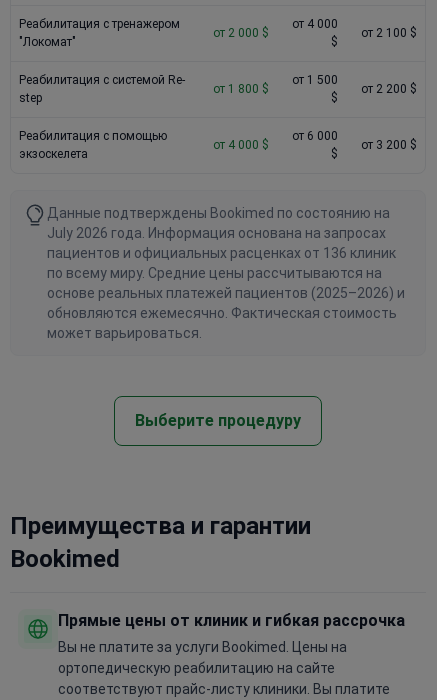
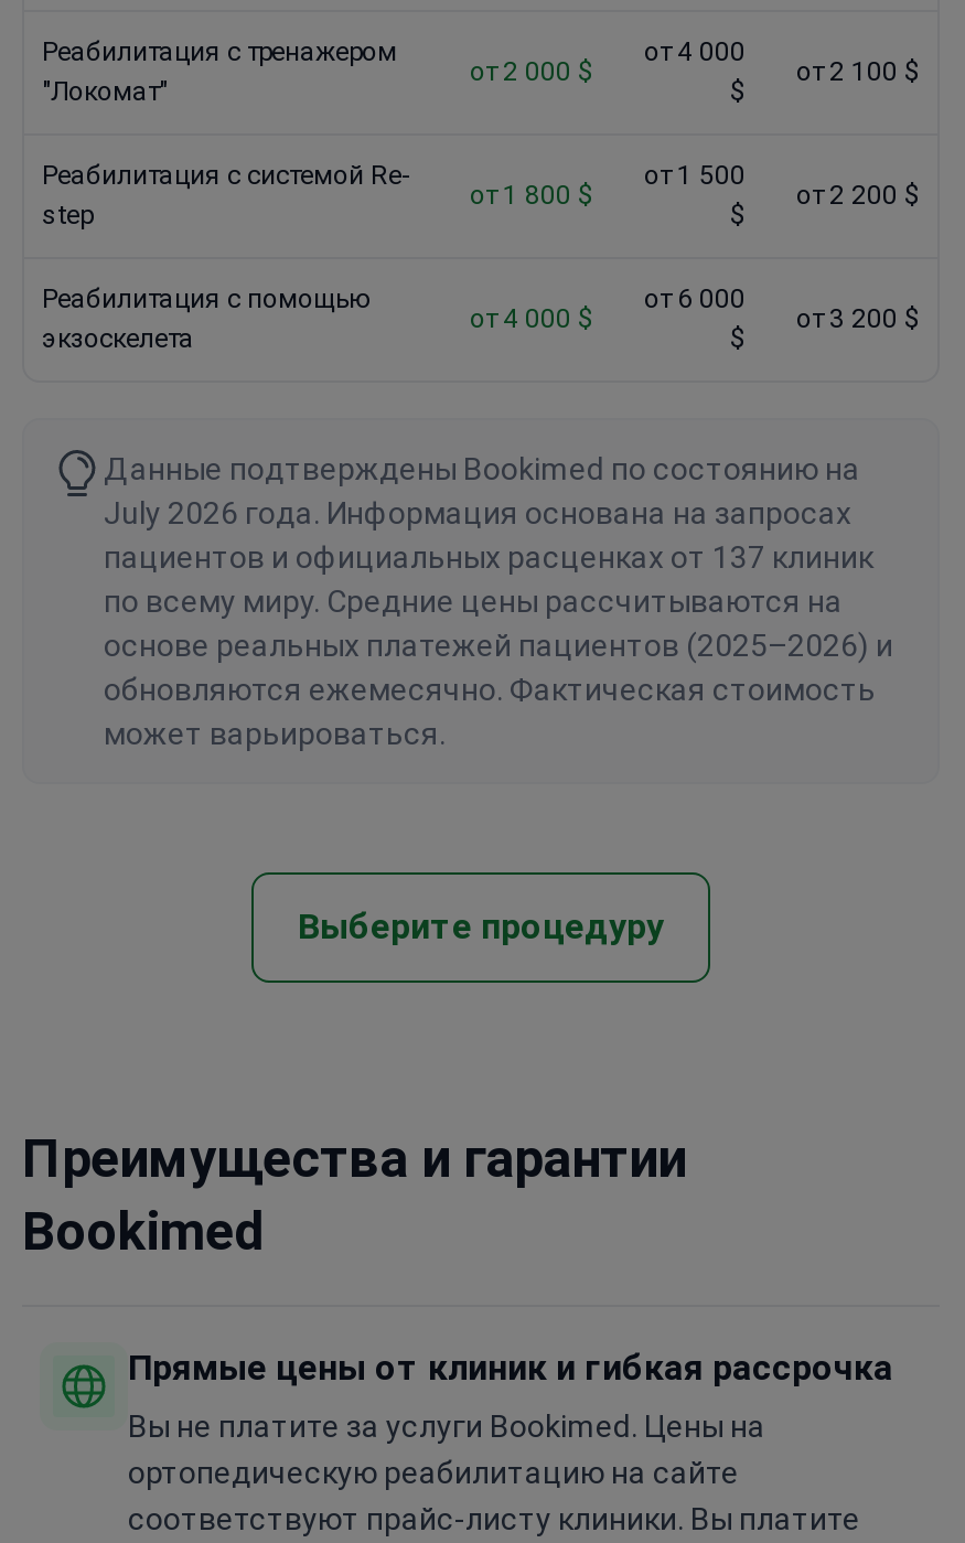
- пациентов и официальных расценках от 136 клиник
+ пациентов и официальных расценках от 137 клиник
